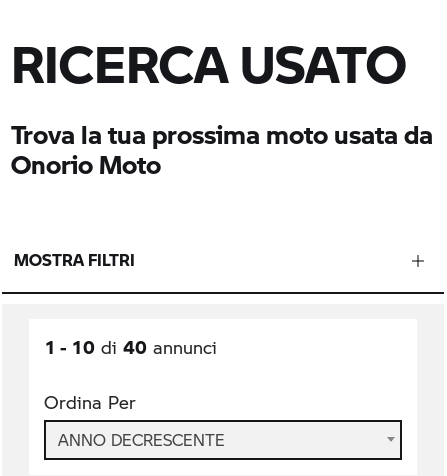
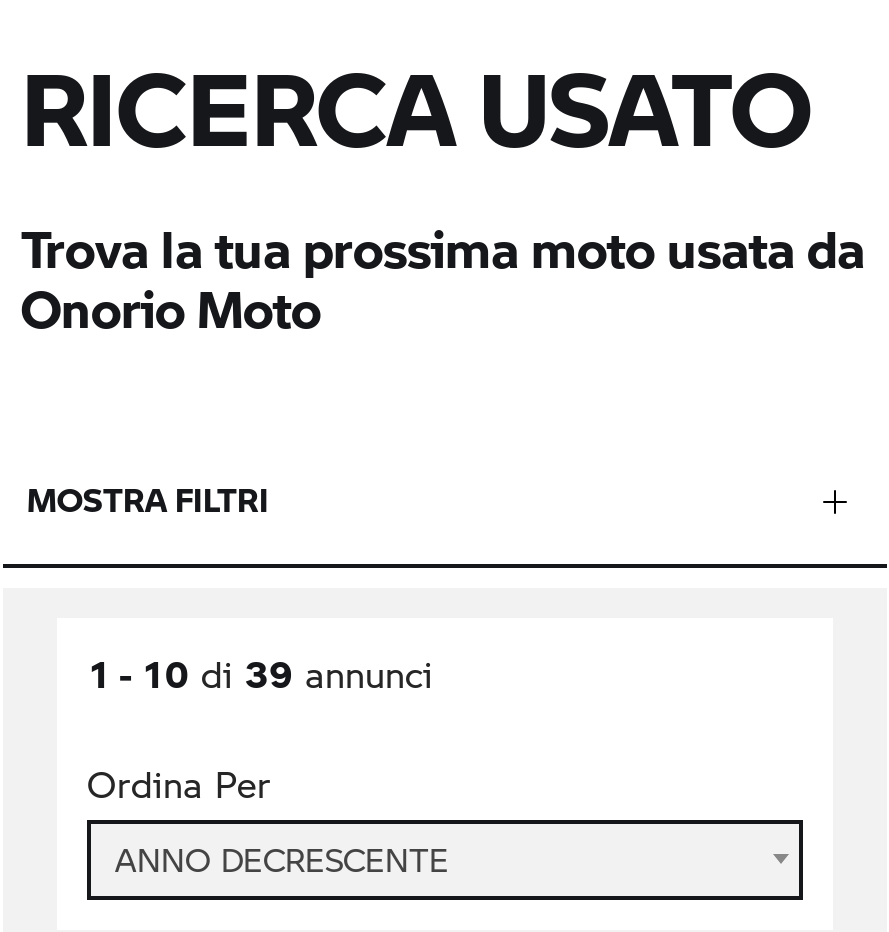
- 1 - 10 di 40 annunci
+ 1 - 10 di 39 annunci
